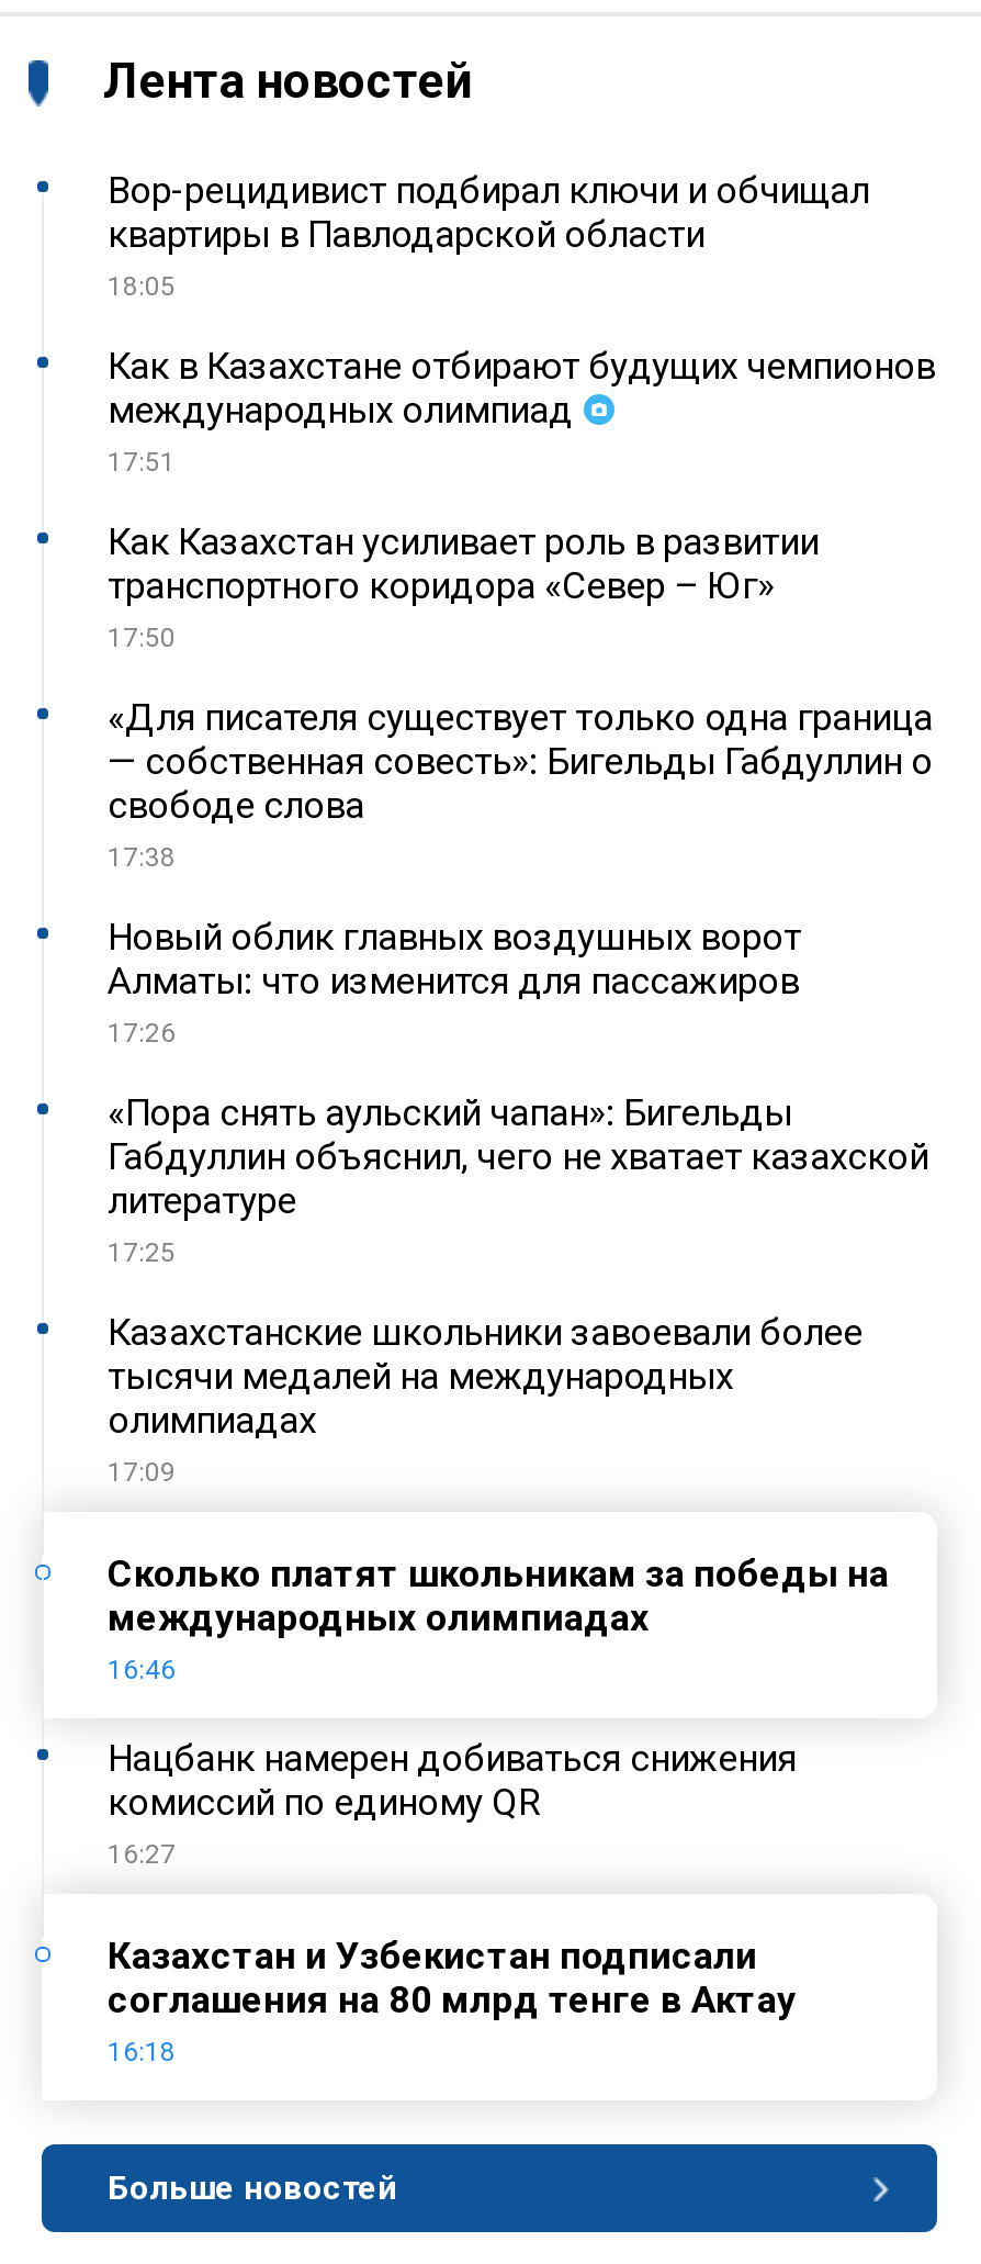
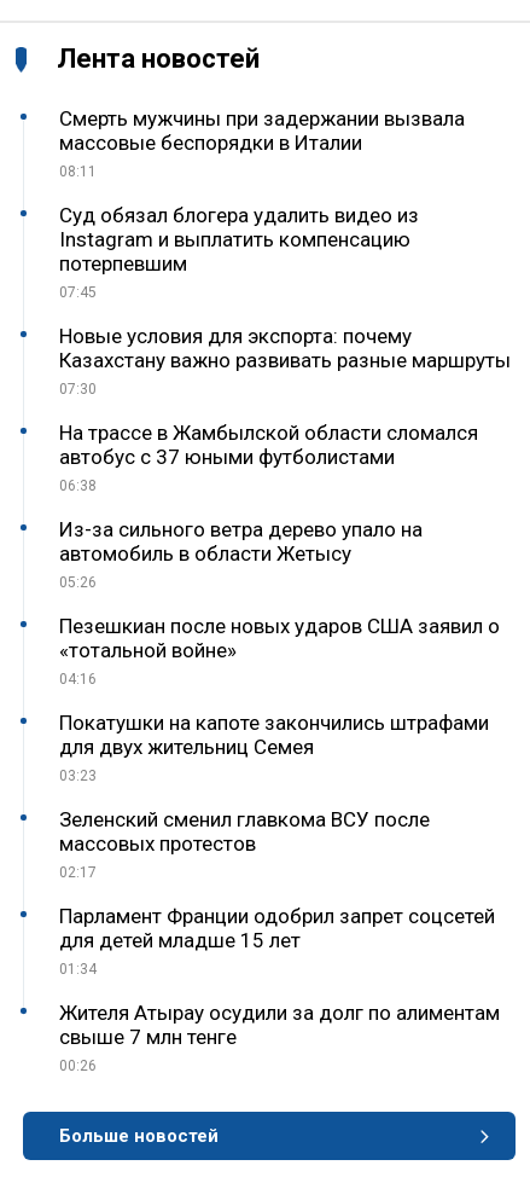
- Вор-рецидивист подбирал ключи и обчищал
- квартиры в Павлодарской области
- 18:05
+ Смерть мужчины при задержании вызвала
+ массовые беспорядки в Италии
+ 08:11

- Как в Казахстане отбирают будущих чемпионов
- международных олимпиад
- 17:51
+ Суд обязал блогера удалить видео из
+ Instagram и выплатить компенсацию
+ потерпевшим
+ 07:45

- Как Казахстан усиливает роль в развитии
- транспортного коридора «Север – Юг»
- 17:50
+ Новые условия для экспорта: почему
+ Казахстану важно развивать разные маршруты
+ 07:30

- «Для писателя существует только одна граница
- — собственная совесть»: Бигельды Габдуллин о
- свободе слова
- 17:38
+ На трассе в Жамбылской области сломался
+ автобус с 37 юными футболистами
+ 06:38

- Новый облик главных воздушных ворот
- Алматы: что изменится для пассажиров
- 17:26
+ Из-за сильного ветра дерево упало на
+ автомобиль в области Жетысу
+ 05:26

- «Пора снять аульский чапан»: Бигельды
- Габдуллин объяснил, чего не хватает казахской
- литературе
- 17:25
+ Пезешкиан после новых ударов США заявил о
+ «тотальной войне»
+ 04:16

- Казахстанские школьники завоевали более
- тысячи медалей на международных
- олимпиадах
- 17:09
+ Покатушки на капоте закончились штрафами
+ для двух жительниц Семея
+ 03:23

- Сколько платят школьникам за победы на
- международных олимпиадах
- 16:46
+ Зеленский сменил главкома ВСУ после
+ массовых протестов
+ 02:17

- Нацбанк намерен добиваться снижения
- комиссий по единому QR
- 16:27
+ Парламент Франции одобрил запрет соцсетей
+ для детей младше 15 лет
+ 01:34

- Казахстан и Узбекистан подписали
- соглашения на 80 млрд тенге в Актау
- 16:18
+ Жителя Атырау осудили за долг по алиментам
+ свыше 7 млн тенге
+ 00:26
